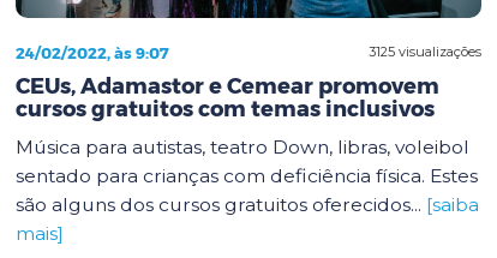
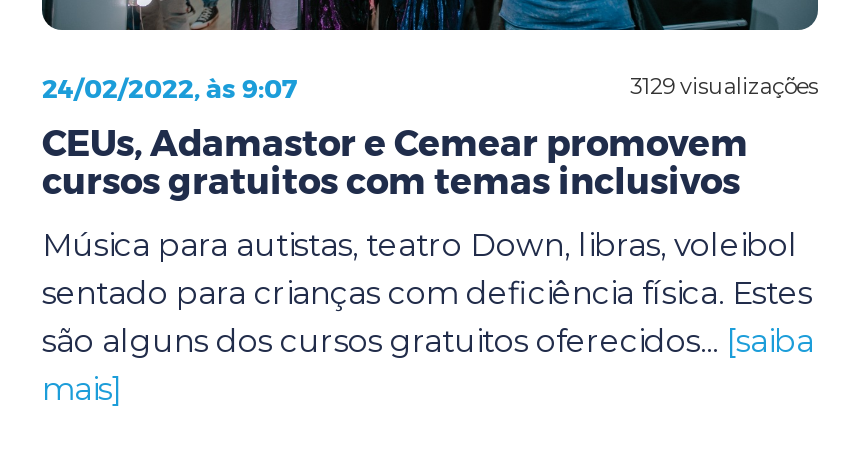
- 3125 visualizações
+ 3129 visualizações
